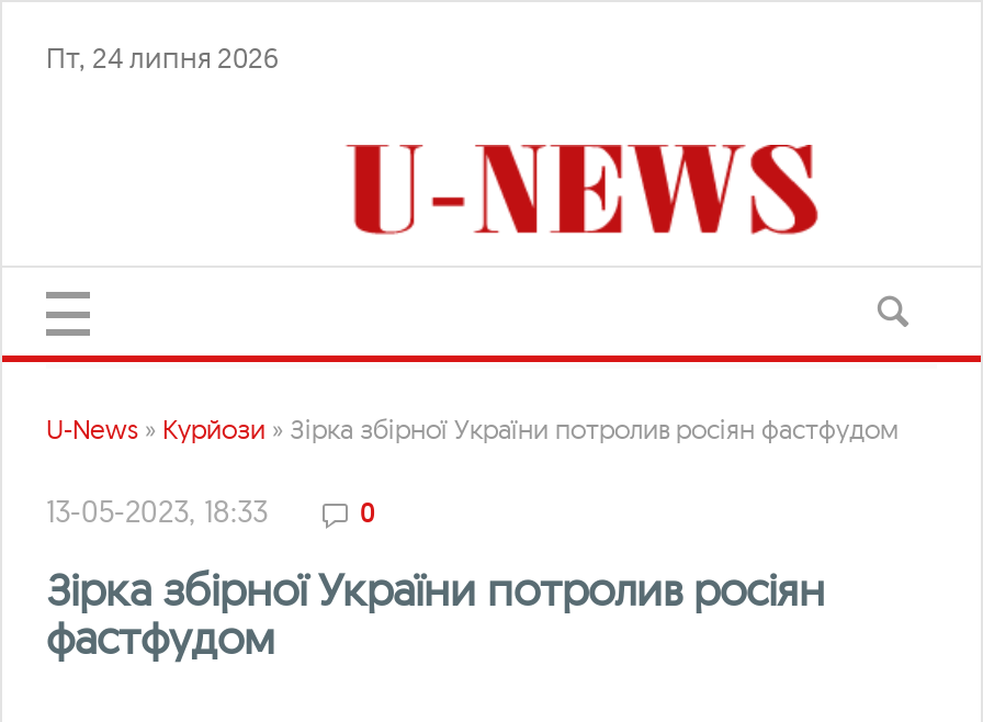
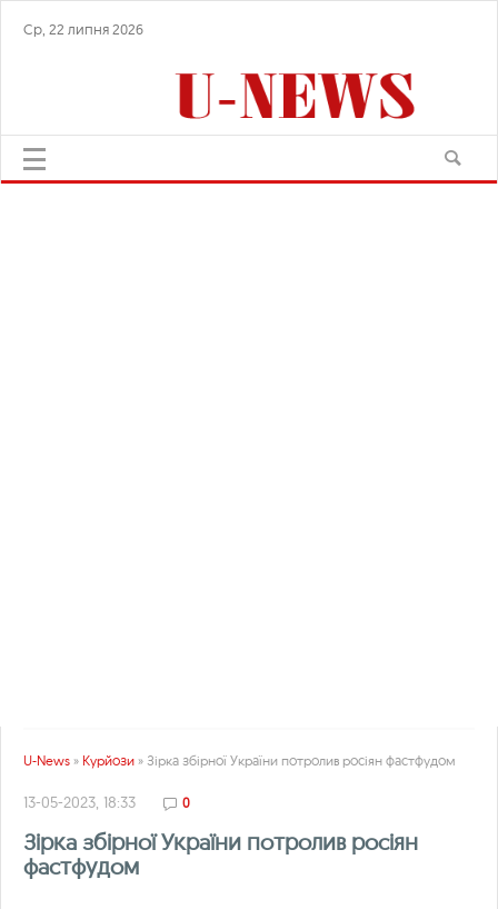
- Пт, 24 липня 2026
+ Ср, 22 липня 2026
